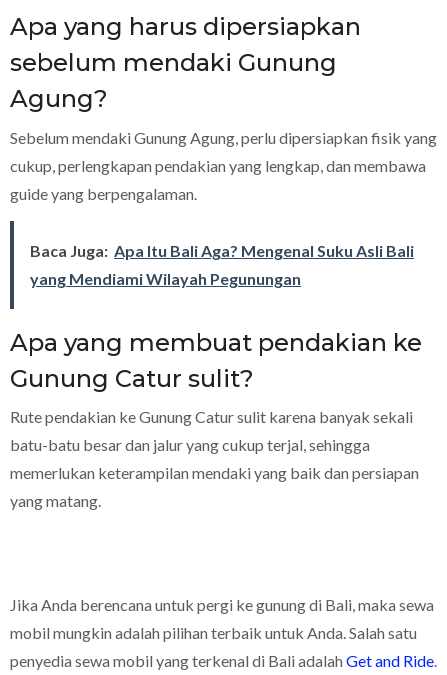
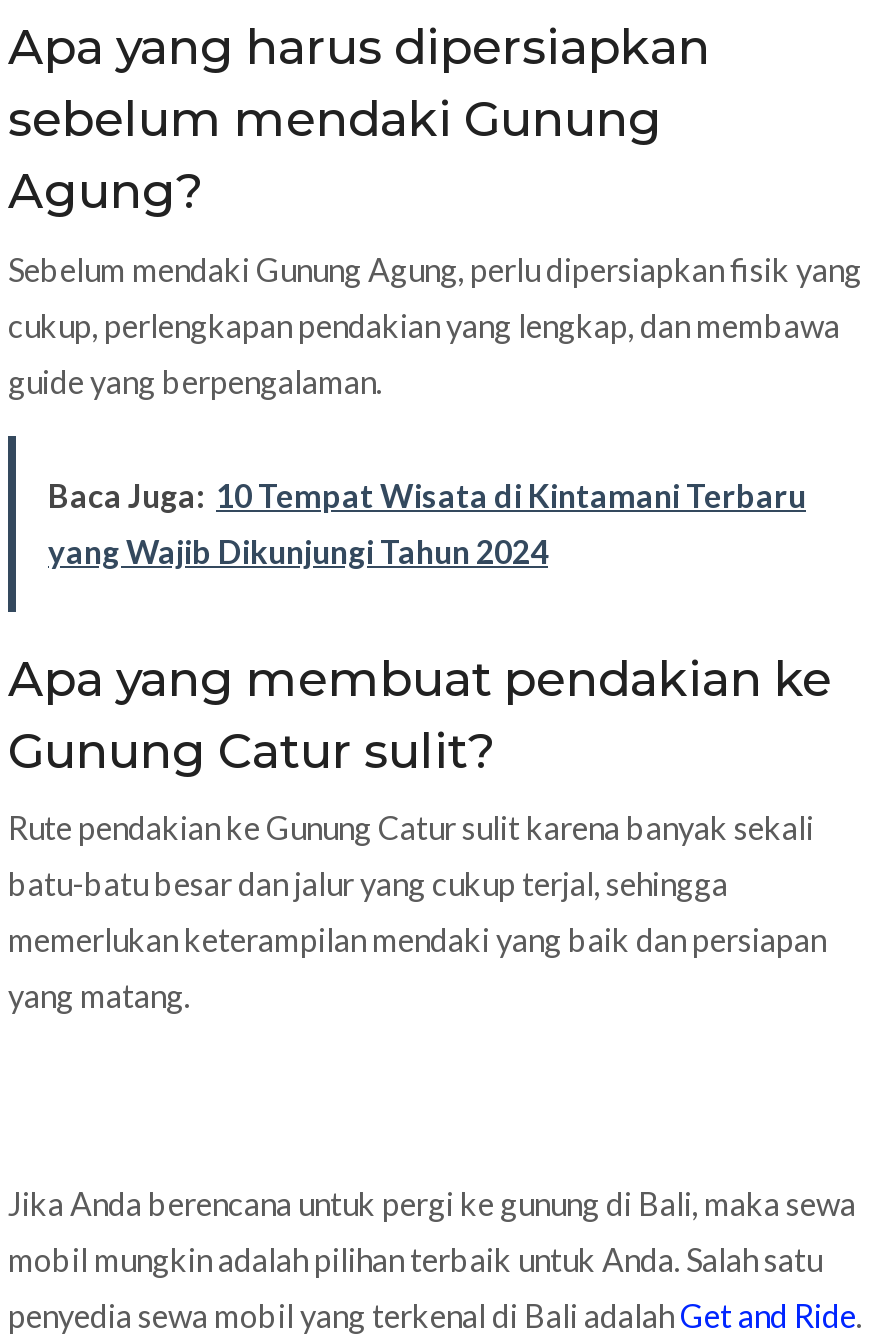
- Baca Juga: Apa Itu Bali Aga? Mengenal Suku Asli Bali
+ Baca Juga: 10 Tempat Wisata di Kintamani Terbaru

- yang Mendiami Wilayah Pegunungan
+ yang Wajib Dikunjungi Tahun 2024
